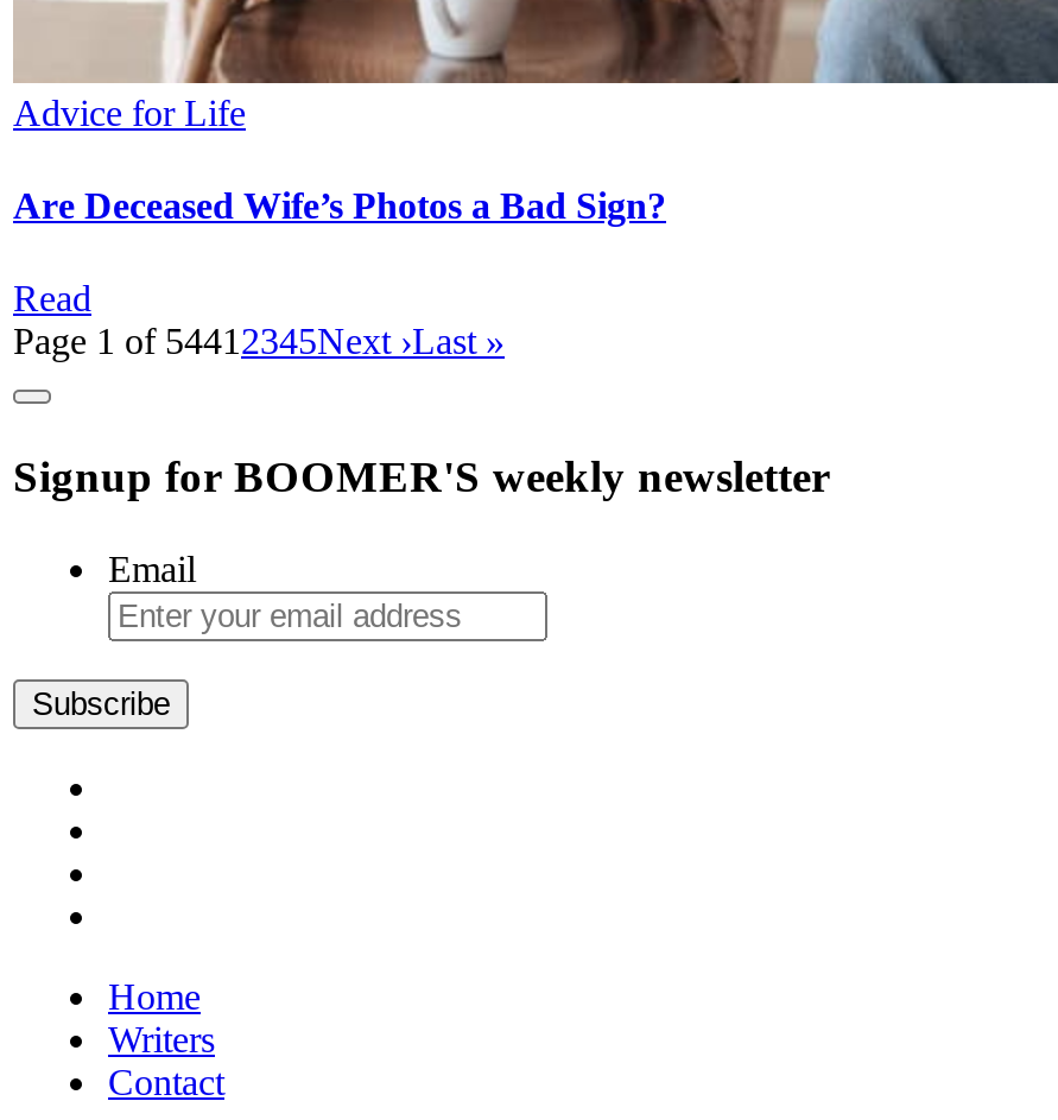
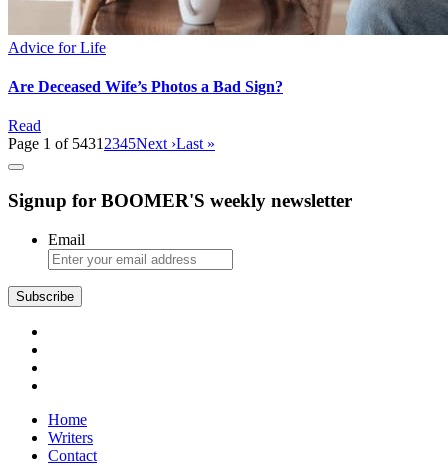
- Page 1 of 5441 2345Next › Last »
+ Page 1 of 5431 2345Next › Last »
